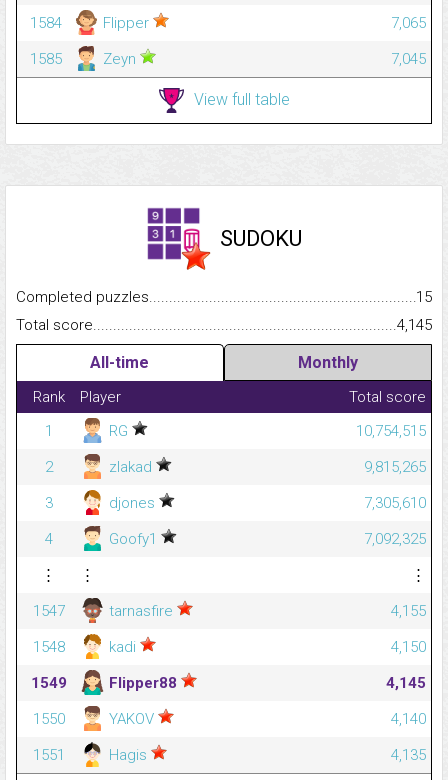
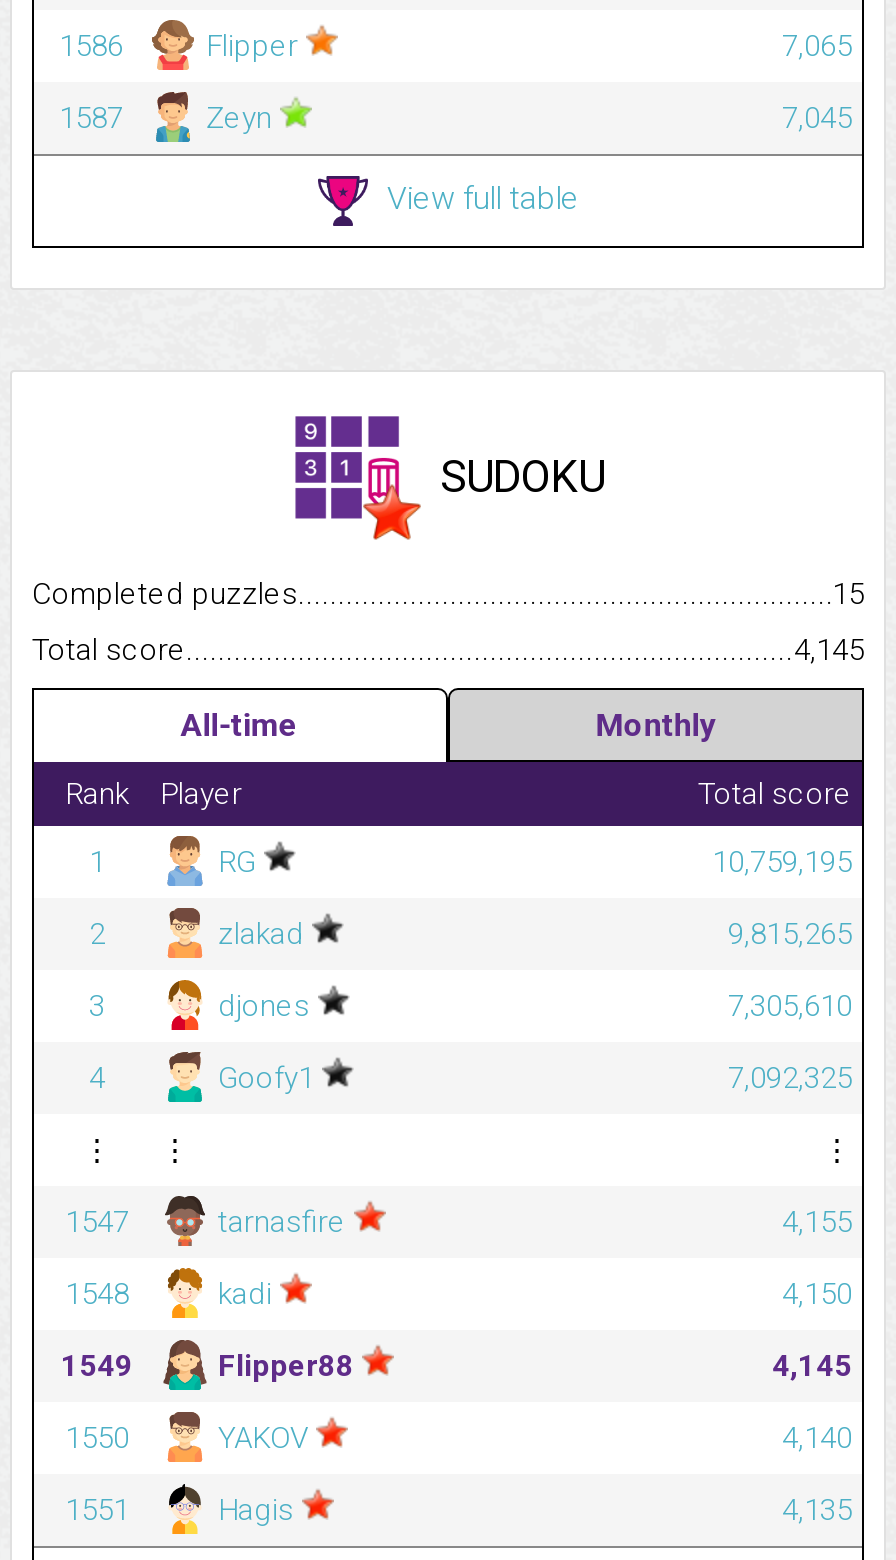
- 1584
+ 1586

- 1585
+ 1587

- 10,754,515
+ 10,759,195
